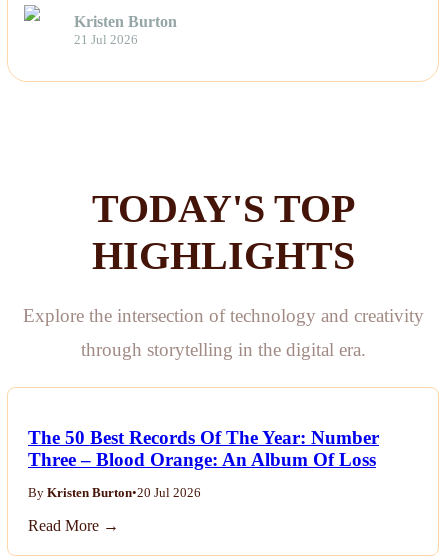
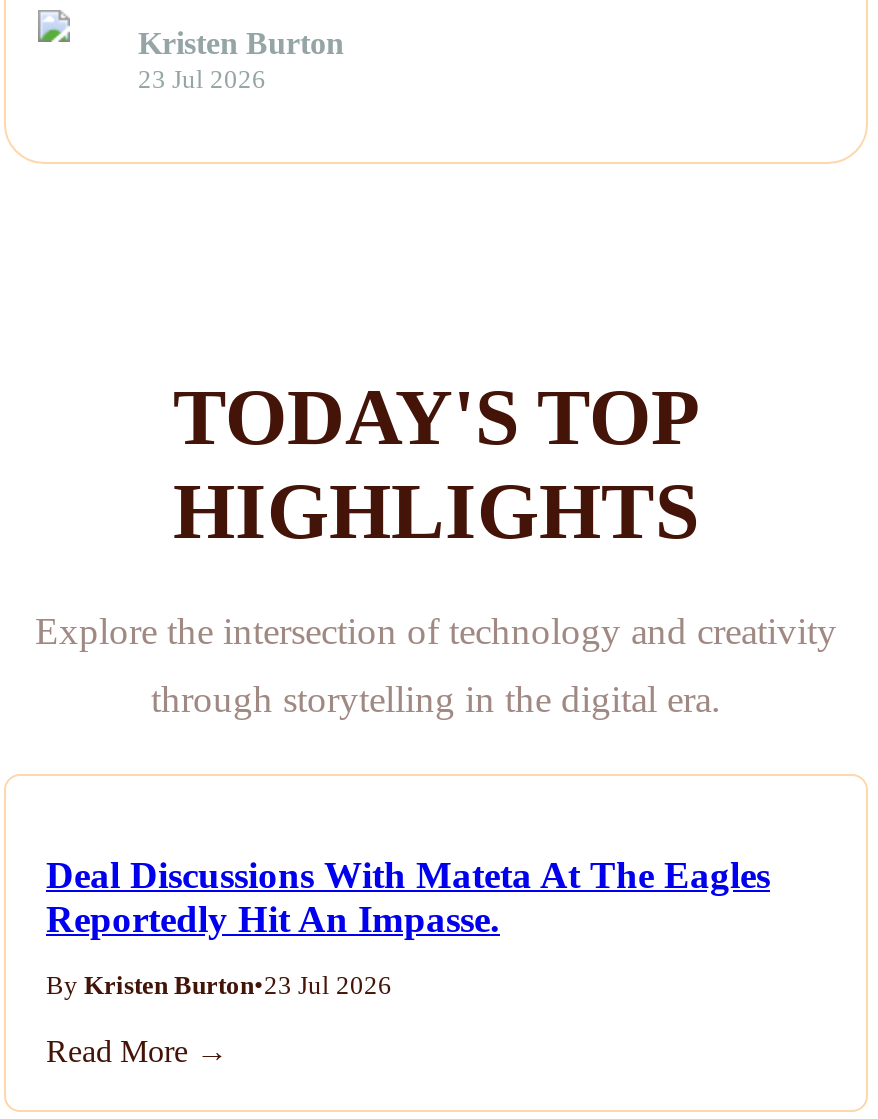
- 21 Jul 2026
+ 23 Jul 2026

- The 50 Best Records Of The Year: Number
- Three – Blood Orange: An Album Of Loss
+ Deal Discussions With Mateta At The Eagles
+ Reportedly Hit An Impasse.

- By Kristen Burton•20 Jul 2026
+ By Kristen Burton•23 Jul 2026
